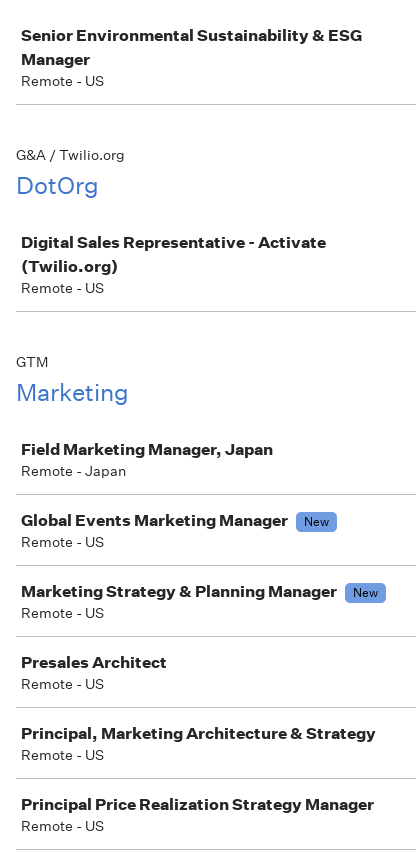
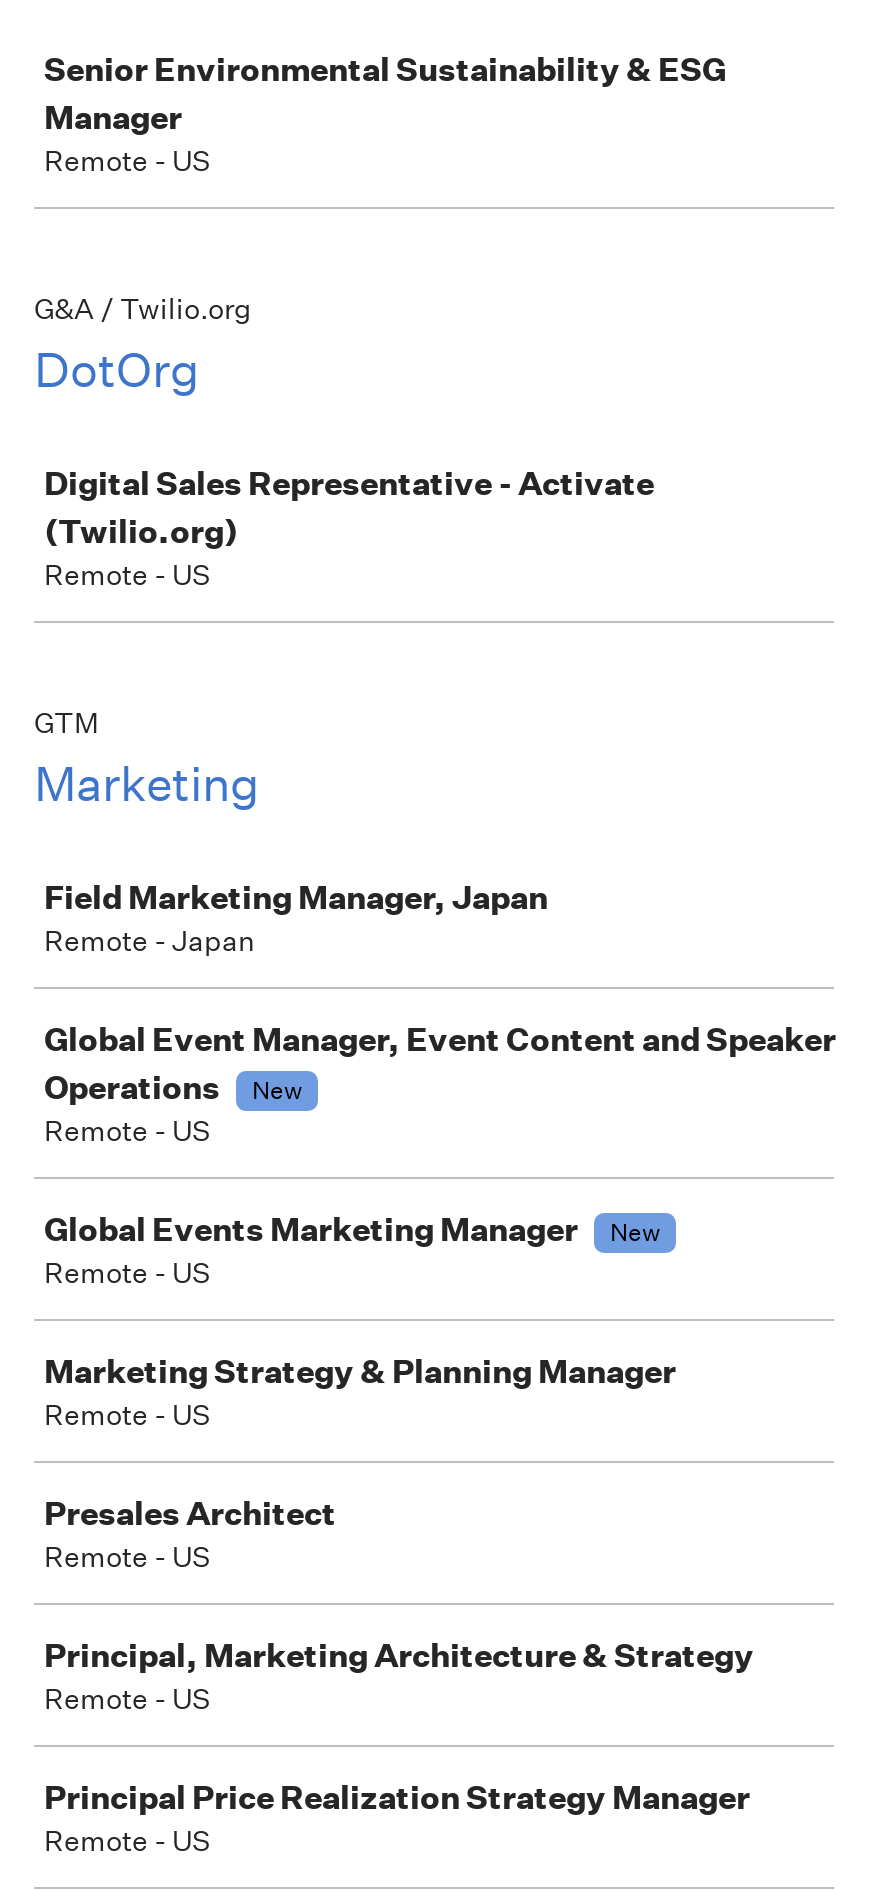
+ Global Event Manager, Event Content and Speaker
+ Operations
+ New
+ Remote - US

- New
